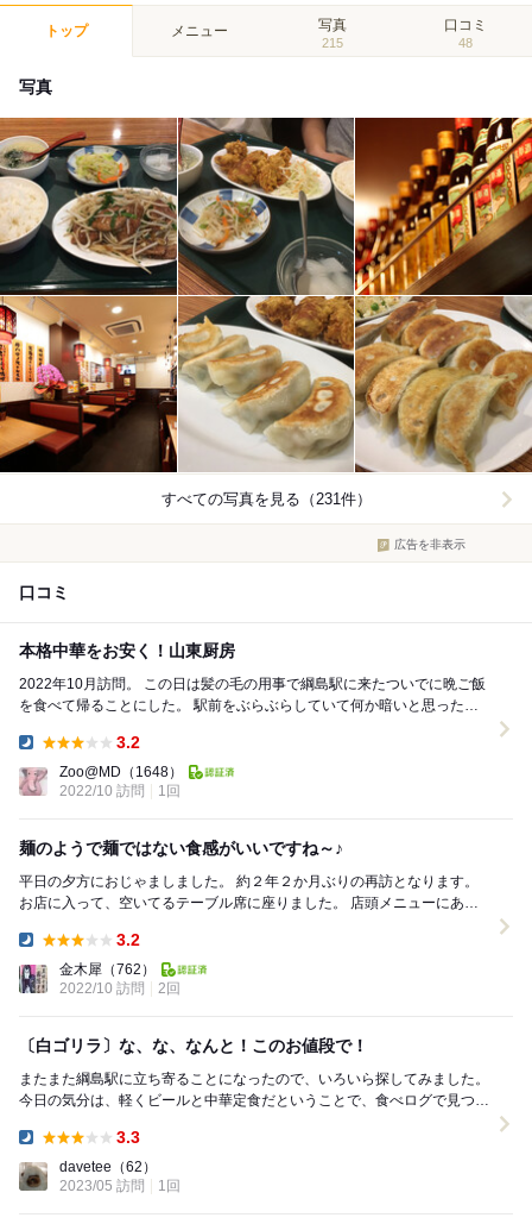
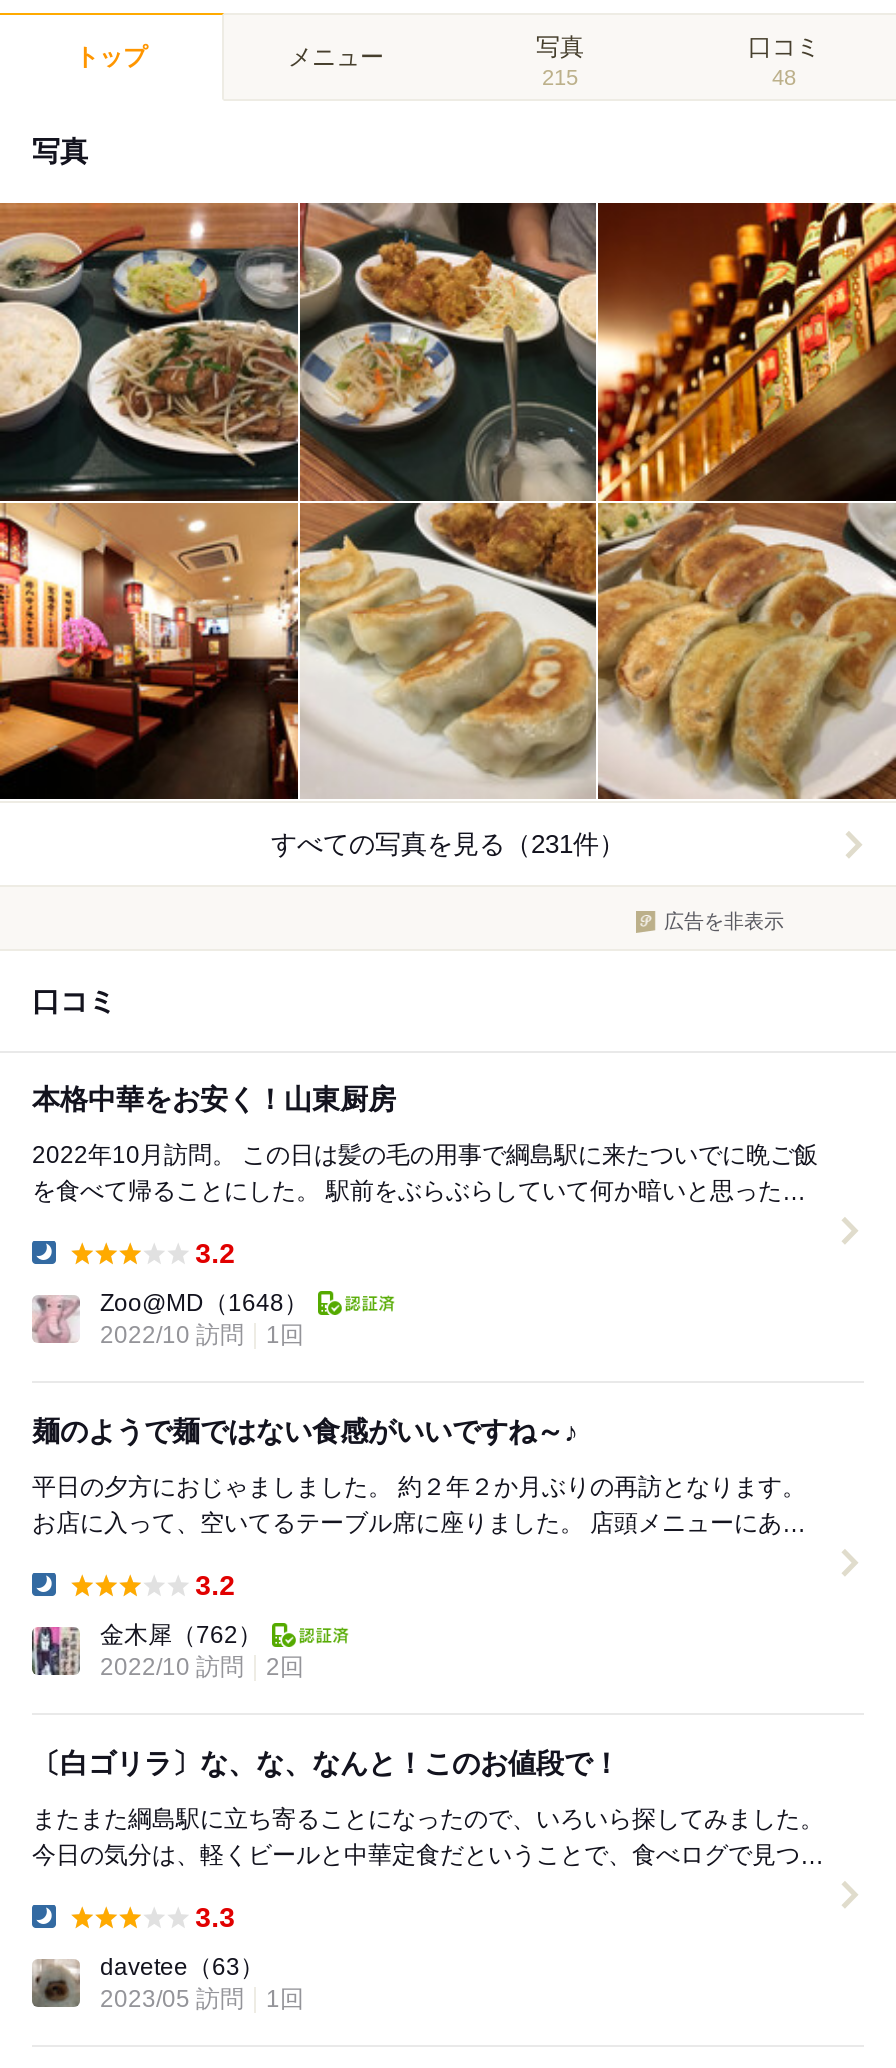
- davetee（62）
+ davetee（63）
